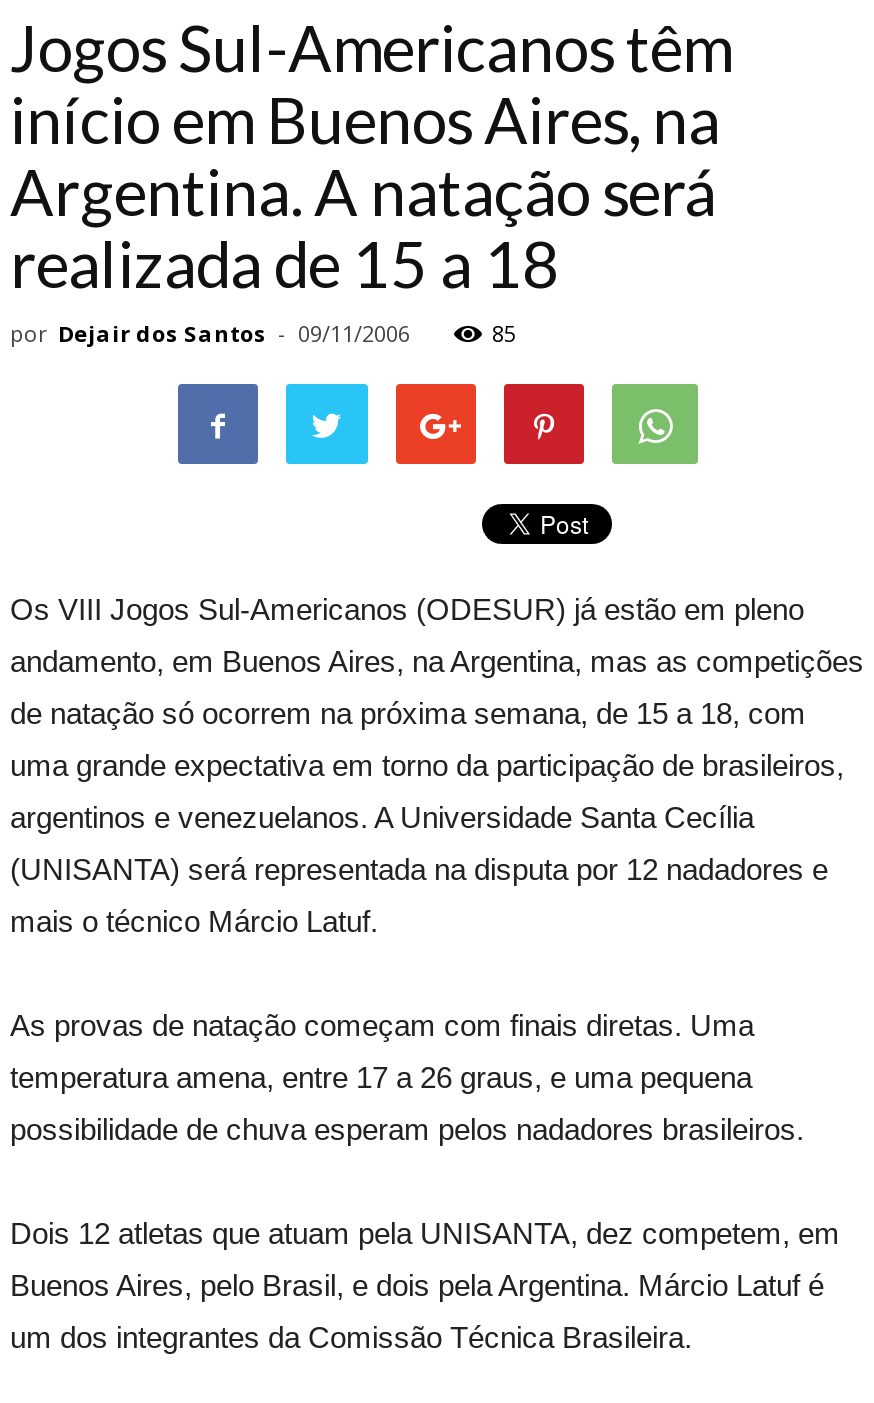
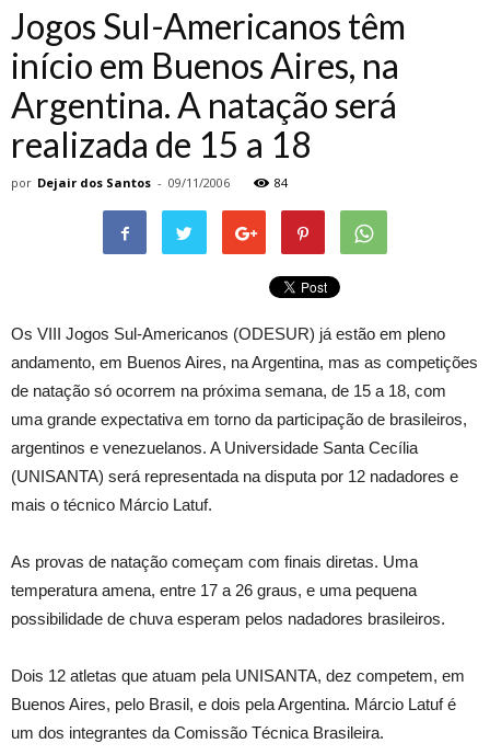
- 85
+ 84
